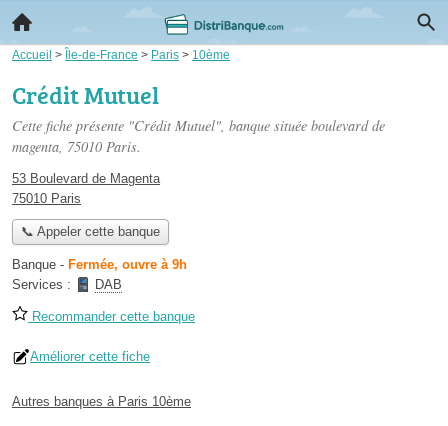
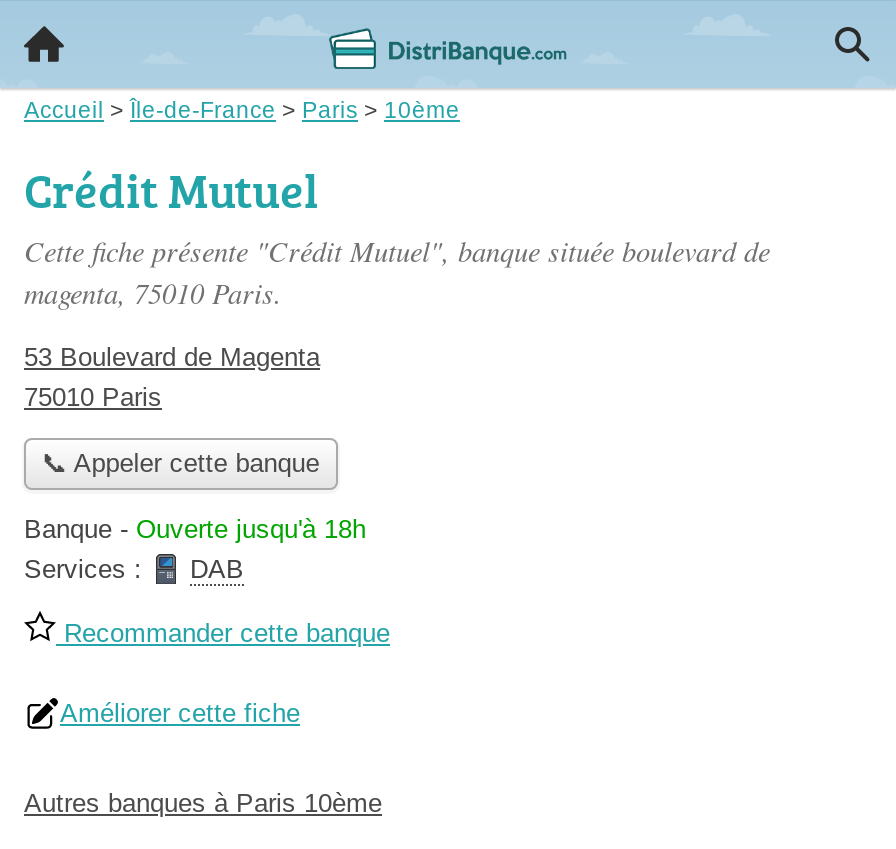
- Banque - Fermée, ouvre à 9h
+ Banque - Ouverte jusqu'à 18h
